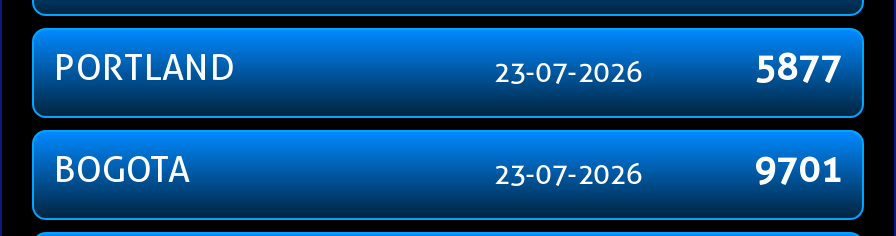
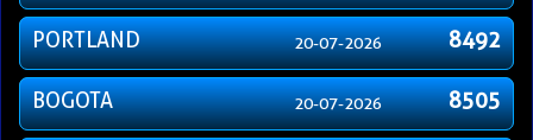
- 23-07-2026
+ 20-07-2026

- 5877
+ 8492

- 23-07-2026
+ 20-07-2026

- 9701
+ 8505
